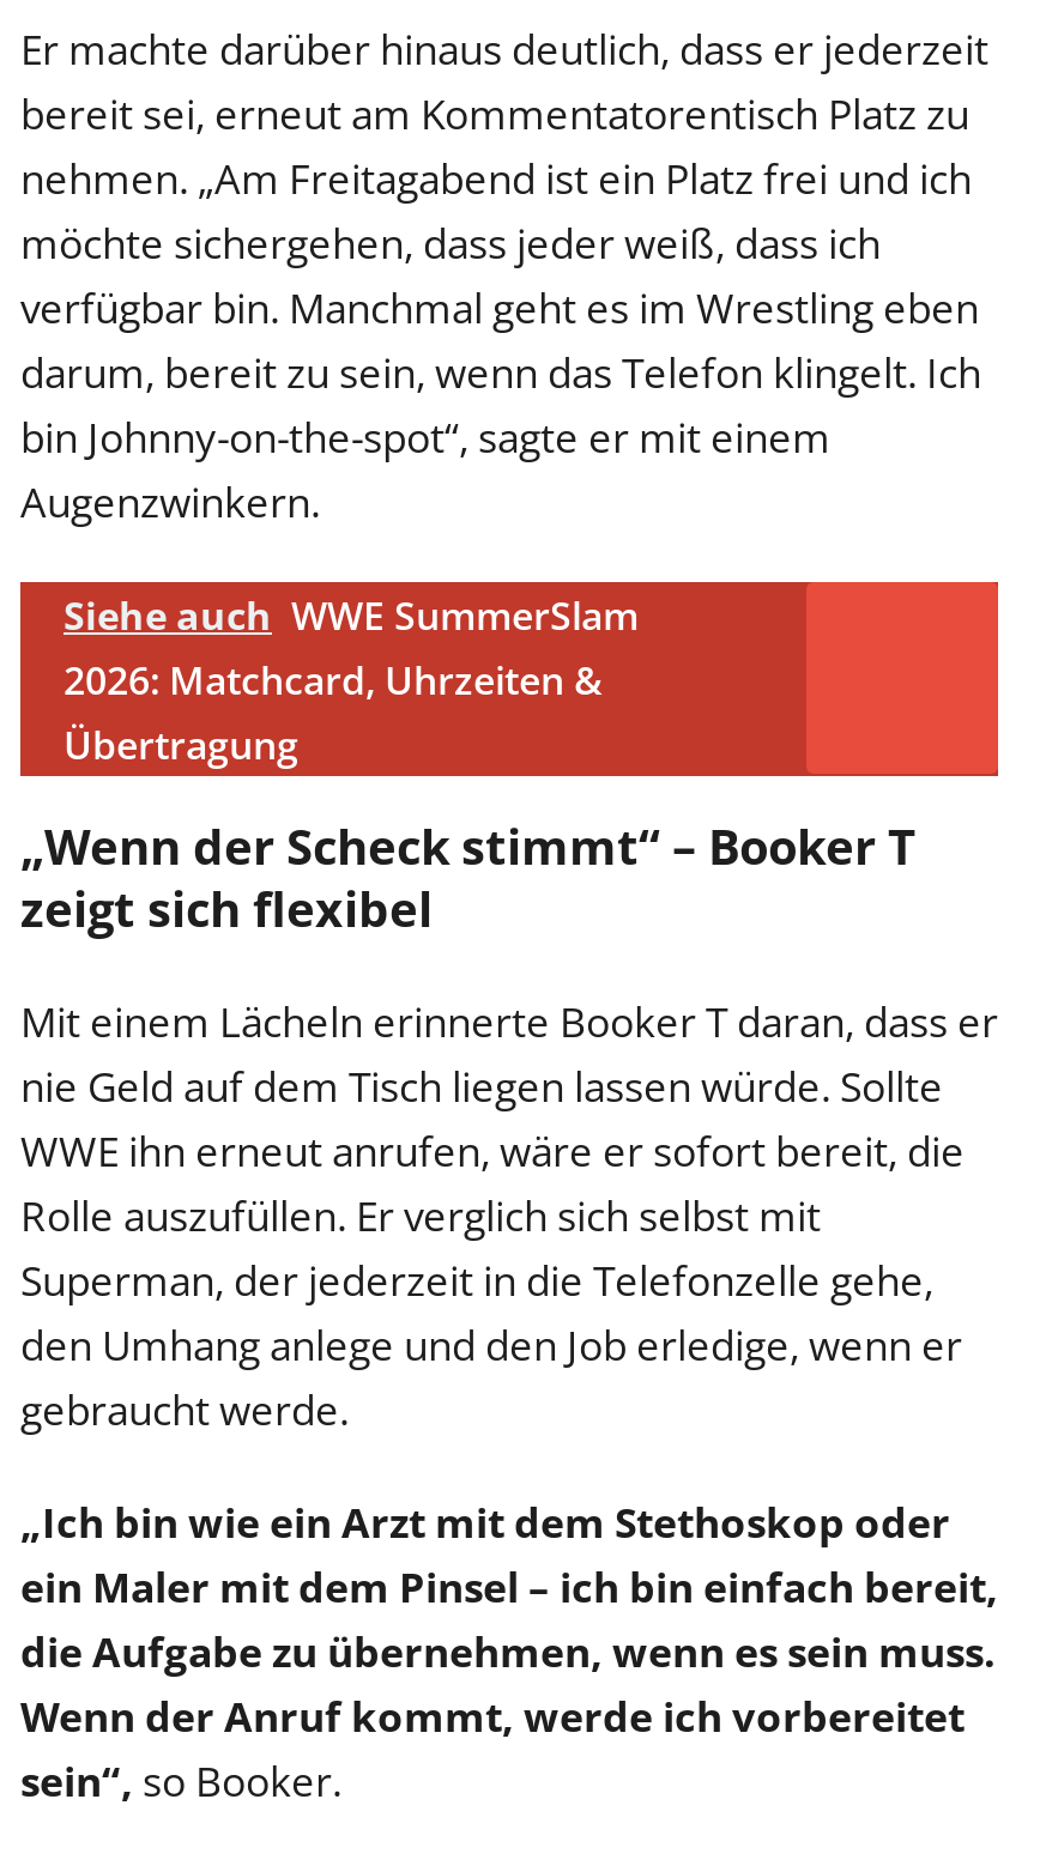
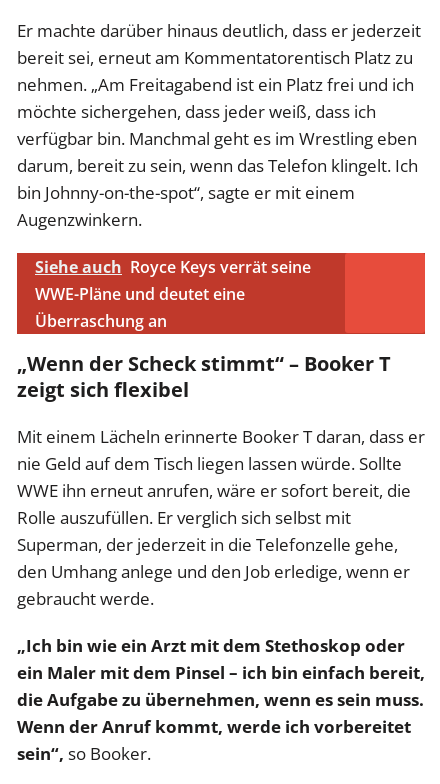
- Siehe auch WWE SummerSlam
- 2026: Matchcard, Uhrzeiten &
- Übertragung
+ Siehe auch Royce Keys verrät seine
+ WWE-Pläne und deutet eine
+ Überraschung an
